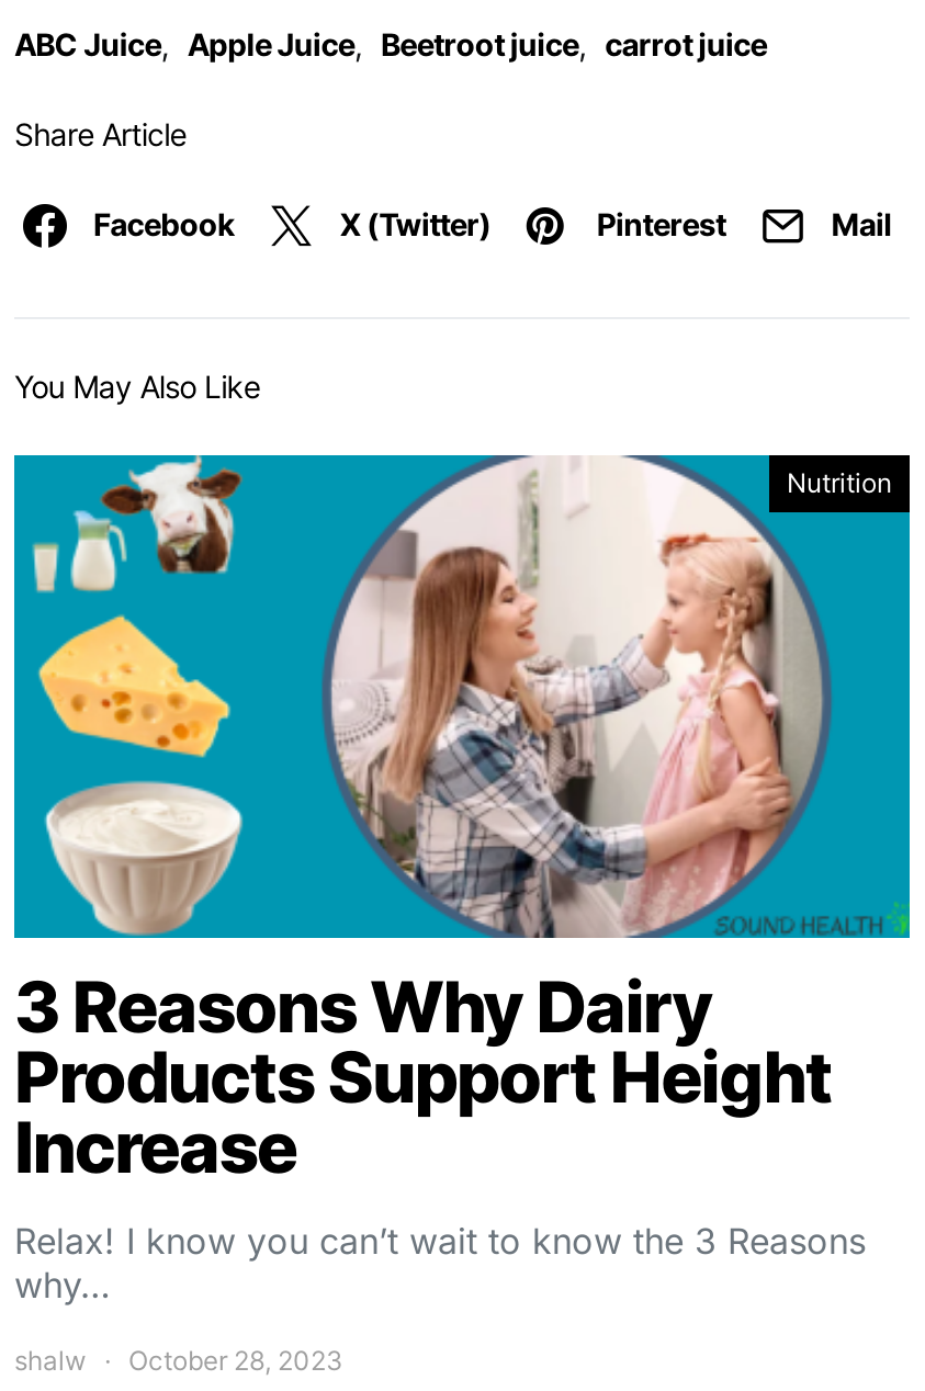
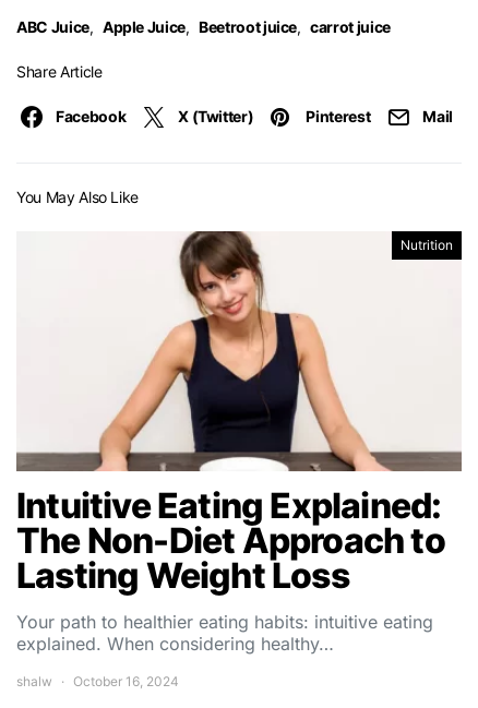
- [image]
- 3 Reasons Why Dairy
- Products Support Height
- Increase
- Relax! I know you can’t wait to know the 3 Reasons
- why…
+ [image]
+ Intuitive Eating Explained:
+ The Non-Diet Approach to
+ Lasting Weight Loss
+ Your path to healthier eating habits: intuitive eating
+ explained. When considering healthy…

- shalw October 28, 2023
+ shalw October 16, 2024
